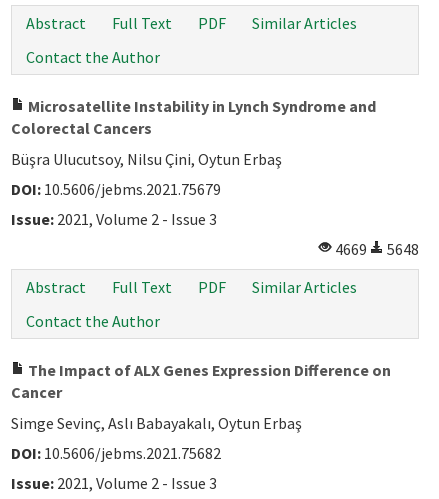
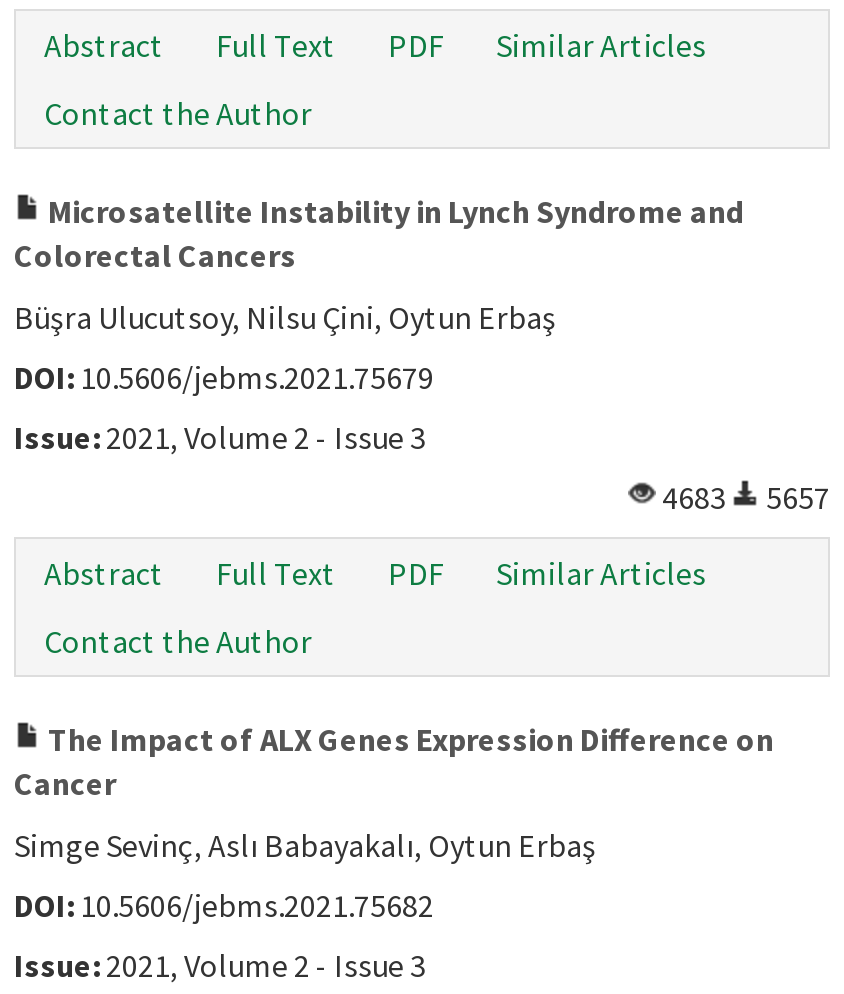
- 4669
+ 4683

- 5648
+ 5657
